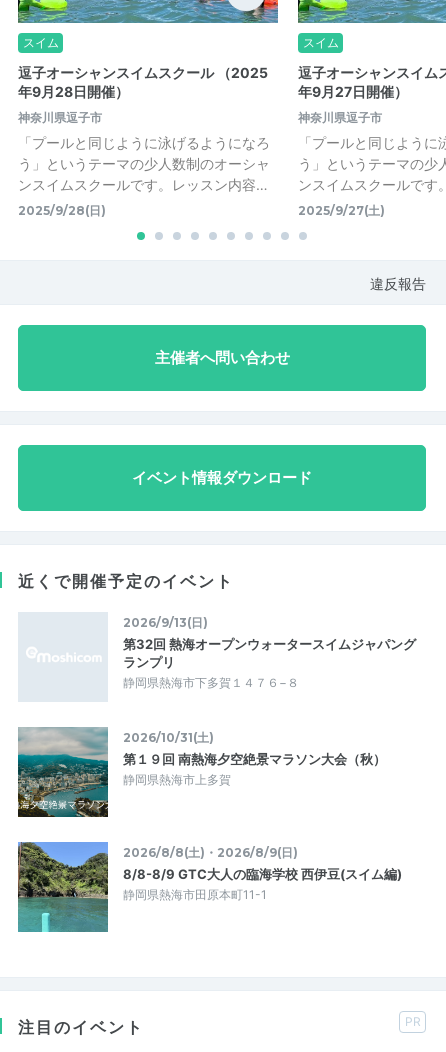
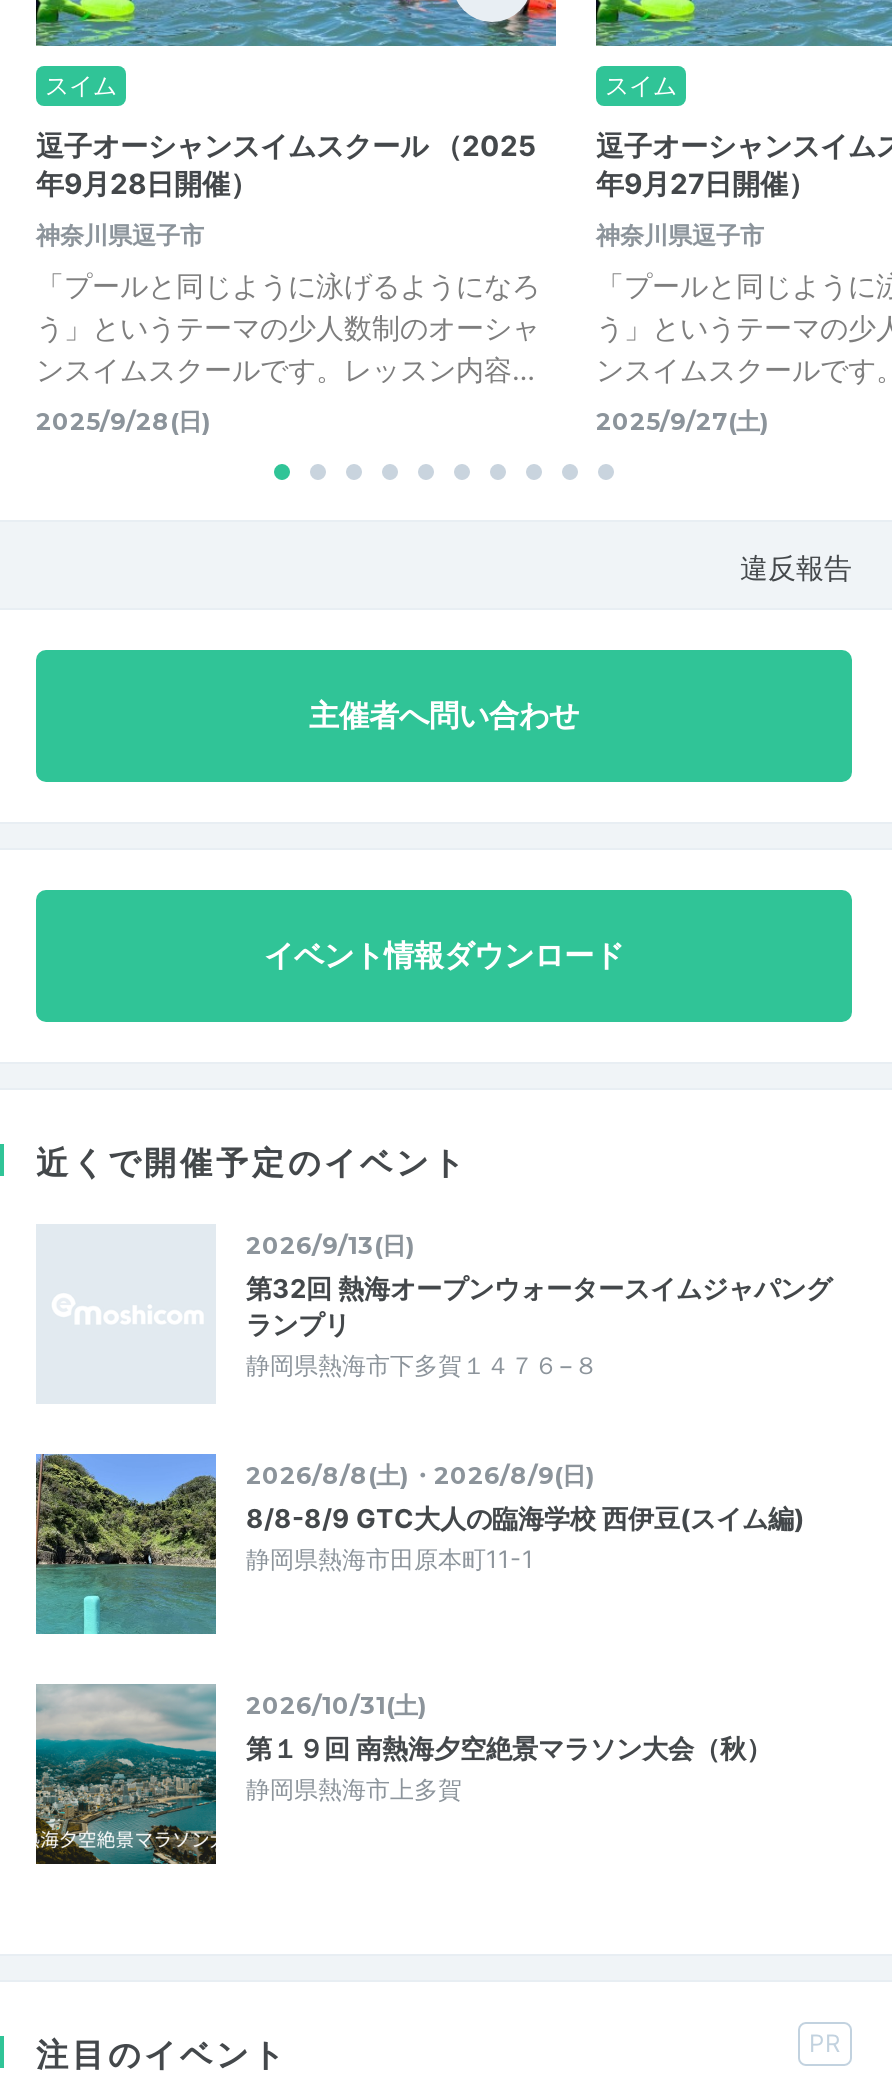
moved down: [image] | 2026/10/31(土) | 第１９回 南熱海夕空絶景マラソン大会（秋） | 静岡県熱海市上多賀

moved up: [image] | 2026/8/8(土)・2026/8/9(日) | 8/8-8/9 GTC大人の臨海学校 西伊豆(スイム編) | 静岡県熱海市田原本町11-1
